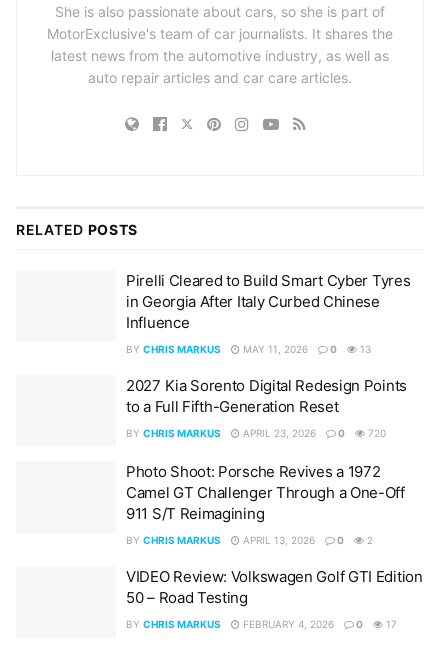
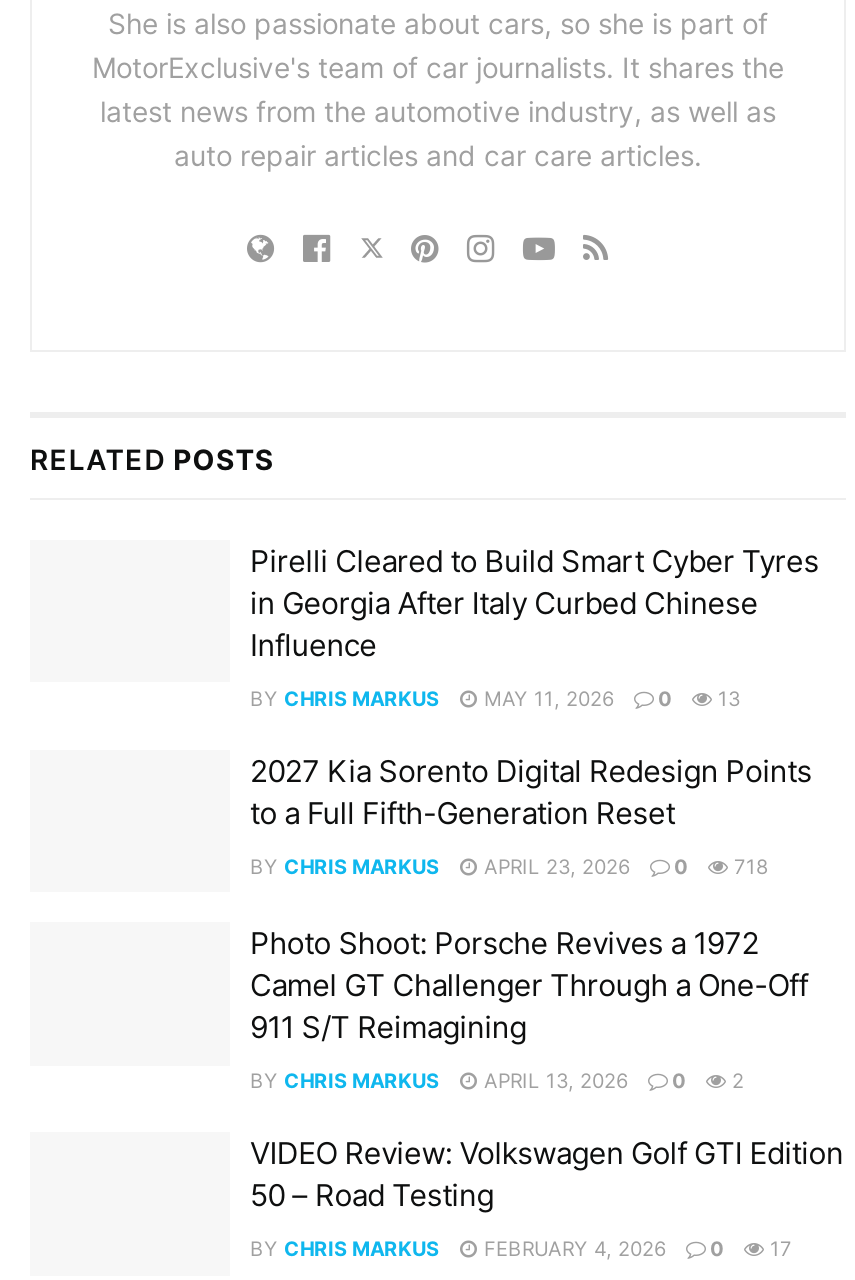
- BY CHRIS MARKUS APRIL 23, 2026 0 720
+ BY CHRIS MARKUS APRIL 23, 2026 0 718
